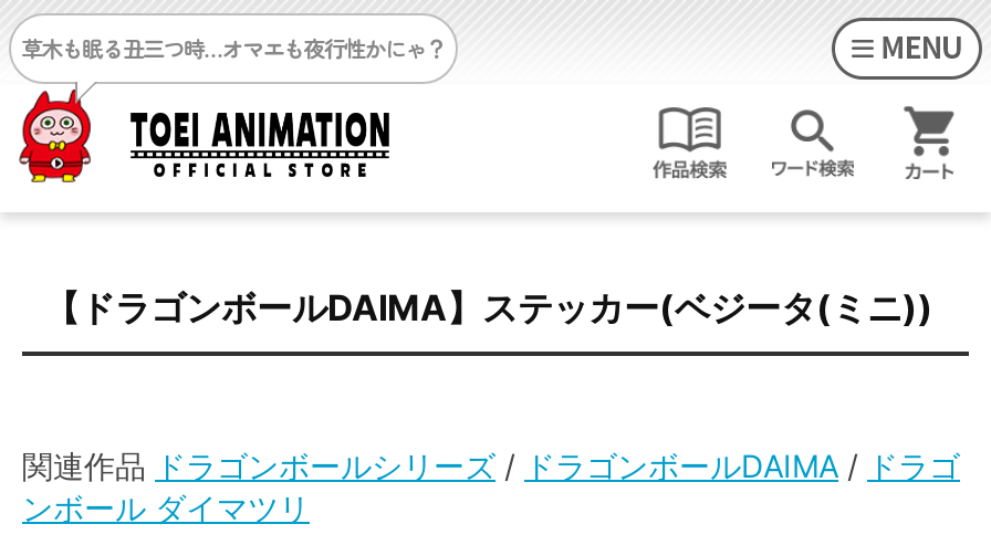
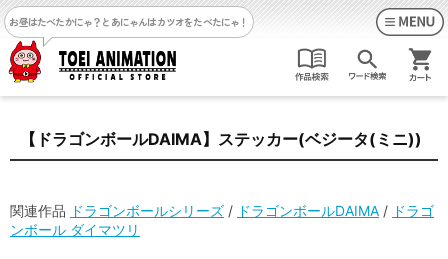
- 草木も眠る丑三つ時…オマエも夜行性かにゃ？
+ お昼はたべたかにゃ？とあにゃんはカツオをたべたにゃ！
